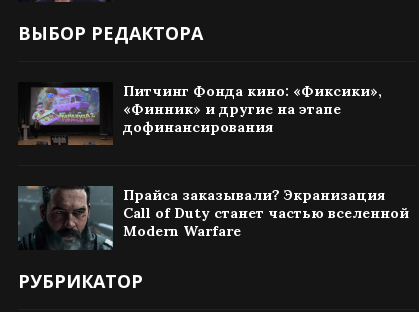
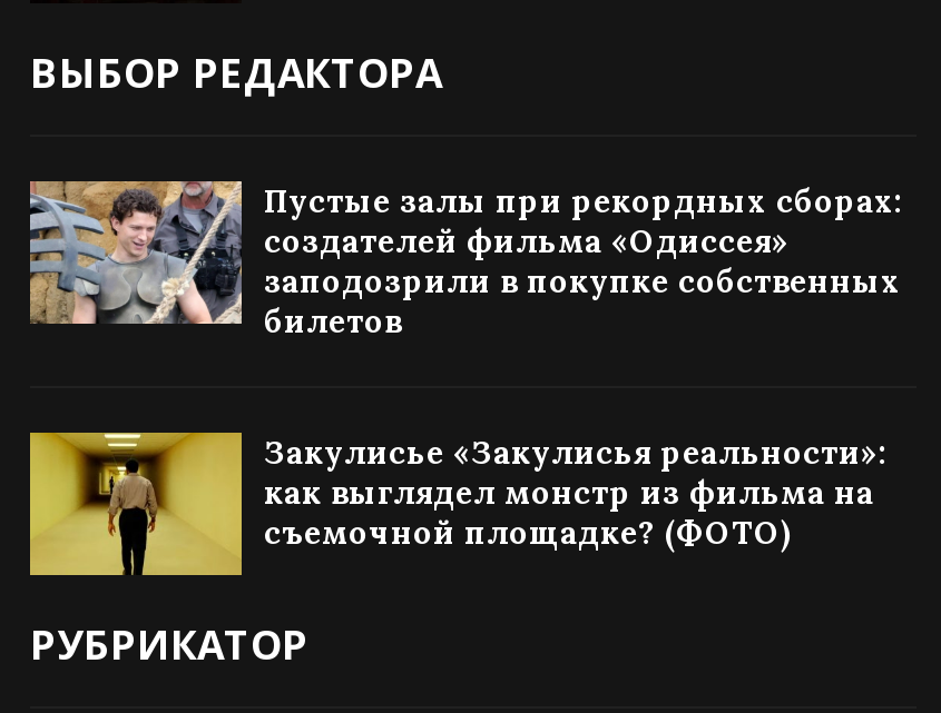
- [image]
- Питчинг Фонда кино: «Фиксики»,
- «Финник» и другие на этапе
- дофинансирования
+ [image]
+ Пустые залы при рекордных сборах:
+ создателей фильма «Одиссея»
+ заподозрили в покупке собственных
+ билетов

- [image]
- Прайса заказывали? Экранизация
- Call of Duty станет частью вселенной
- Modern Warfare
+ [image]
+ Закулисье «Закулисья реальности»:
+ как выглядел монстр из фильма на
+ съемочной площадке? (ФОТО)
